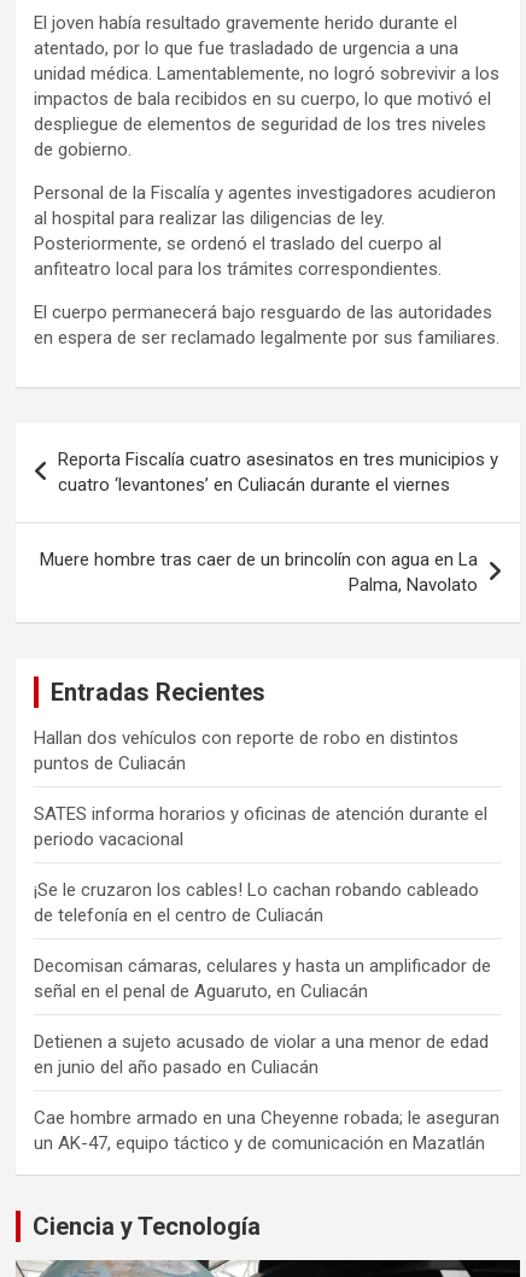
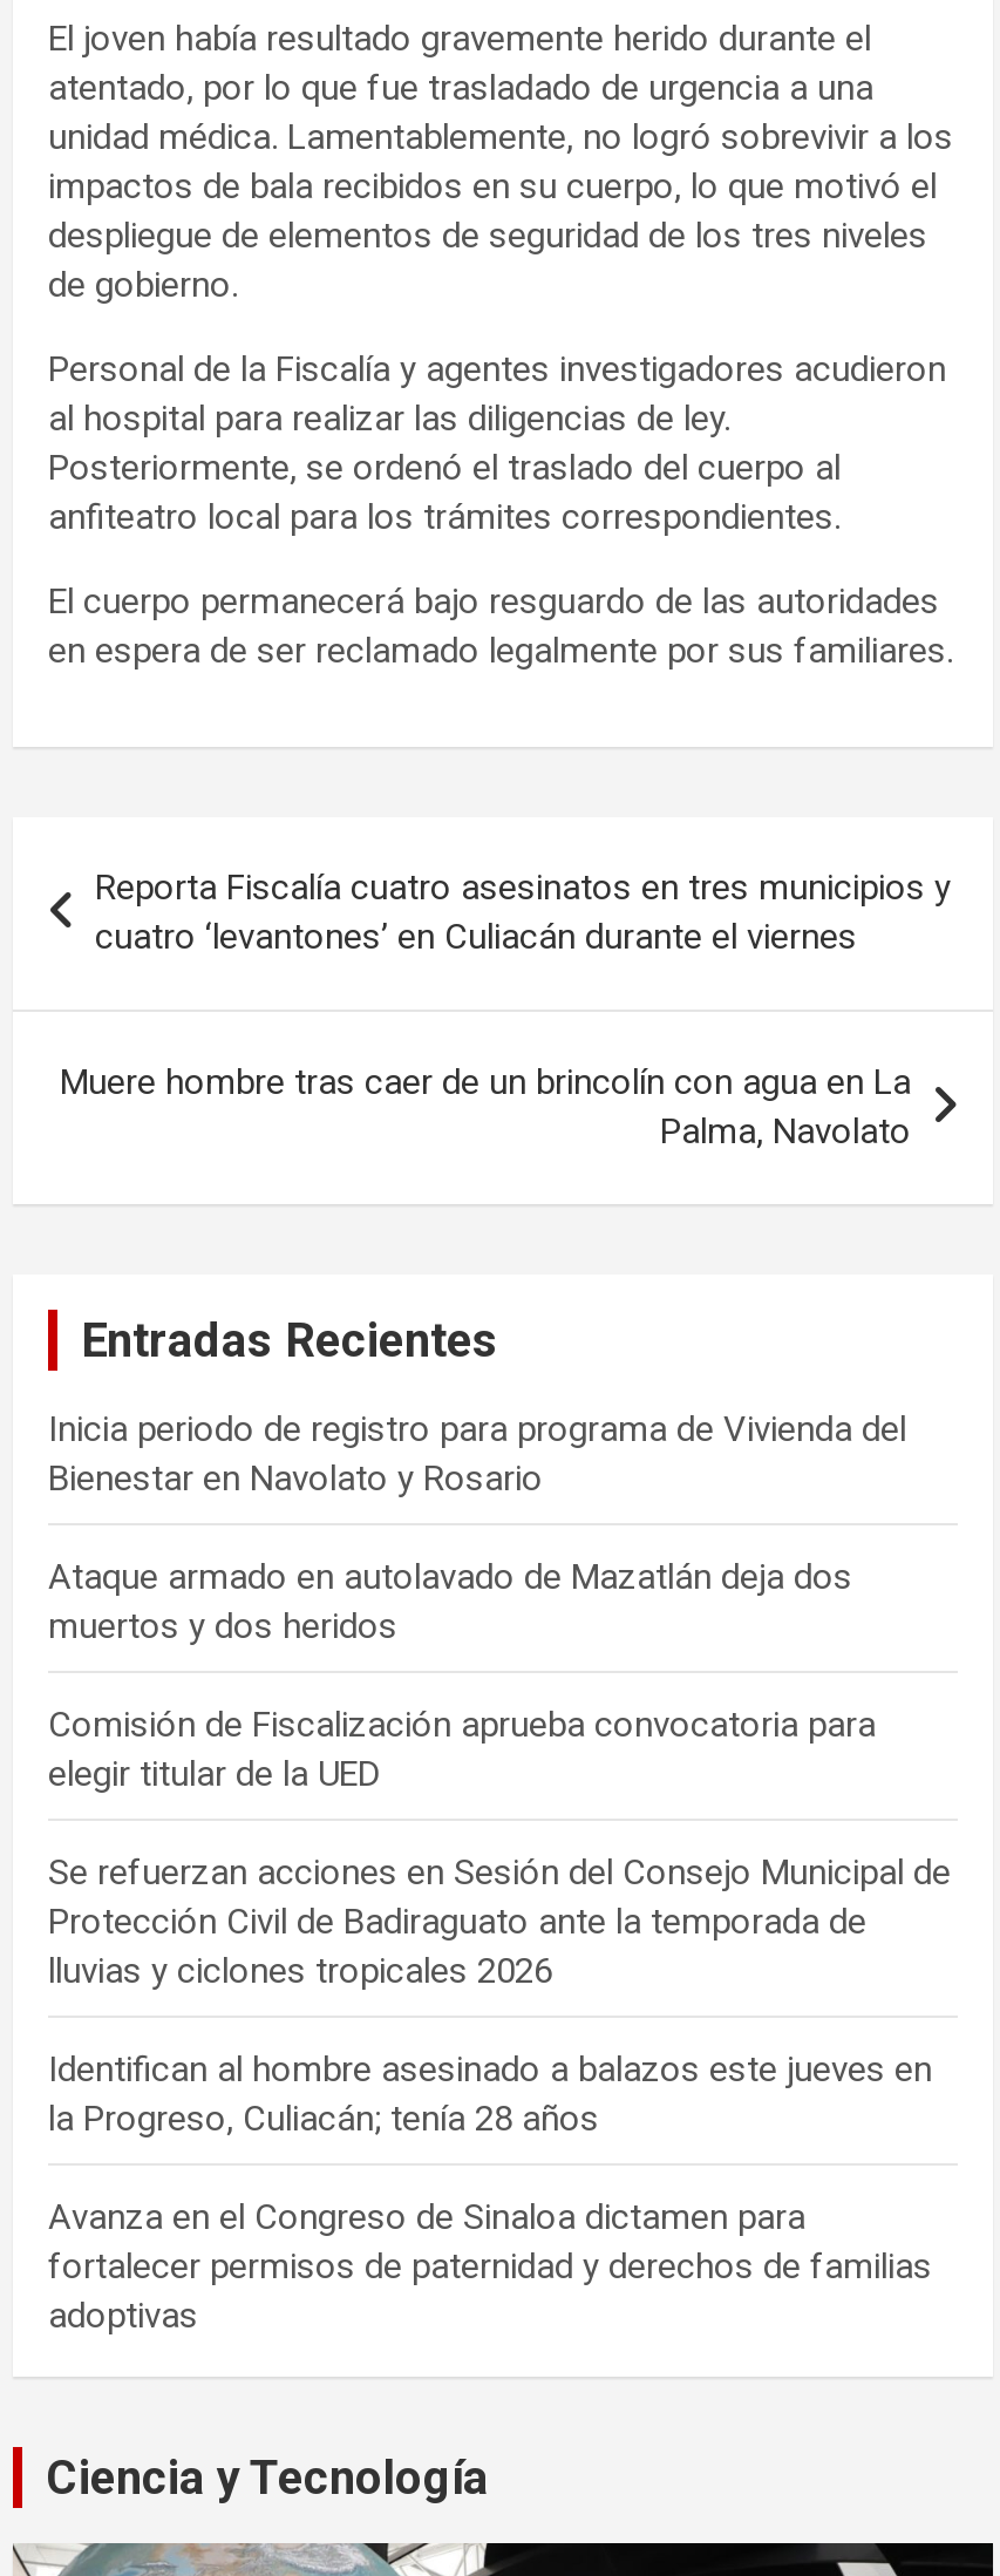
- Hallan dos vehículos con reporte de robo en distintos
- puntos de Culiacán
+ Inicia periodo de registro para programa de Vivienda del
+ Bienestar en Navolato y Rosario

- SATES informa horarios y oficinas de atención durante el
- periodo vacacional
+ Ataque armado en autolavado de Mazatlán deja dos
+ muertos y dos heridos

- ¡Se le cruzaron los cables! Lo cachan robando cableado
- de telefonía en el centro de Culiacán
+ Comisión de Fiscalización aprueba convocatoria para
+ elegir titular de la UED

- Decomisan cámaras, celulares y hasta un amplificador de
- señal en el penal de Aguaruto, en Culiacán
+ Se refuerzan acciones en Sesión del Consejo Municipal de
+ Protección Civil de Badiraguato ante la temporada de
+ lluvias y ciclones tropicales 2026

- Detienen a sujeto acusado de violar a una menor de edad
- en junio del año pasado en Culiacán
+ Identifican al hombre asesinado a balazos este jueves en
+ la Progreso, Culiacán; tenía 28 años

- Cae hombre armado en una Cheyenne robada; le aseguran
- un AK-47, equipo táctico y de comunicación en Mazatlán
+ Avanza en el Congreso de Sinaloa dictamen para
+ fortalecer permisos de paternidad y derechos de familias
+ adoptivas
